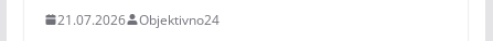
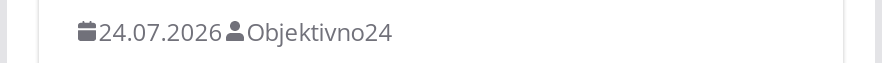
- 21.07.2026 Objektivno24
+ 24.07.2026 Objektivno24
